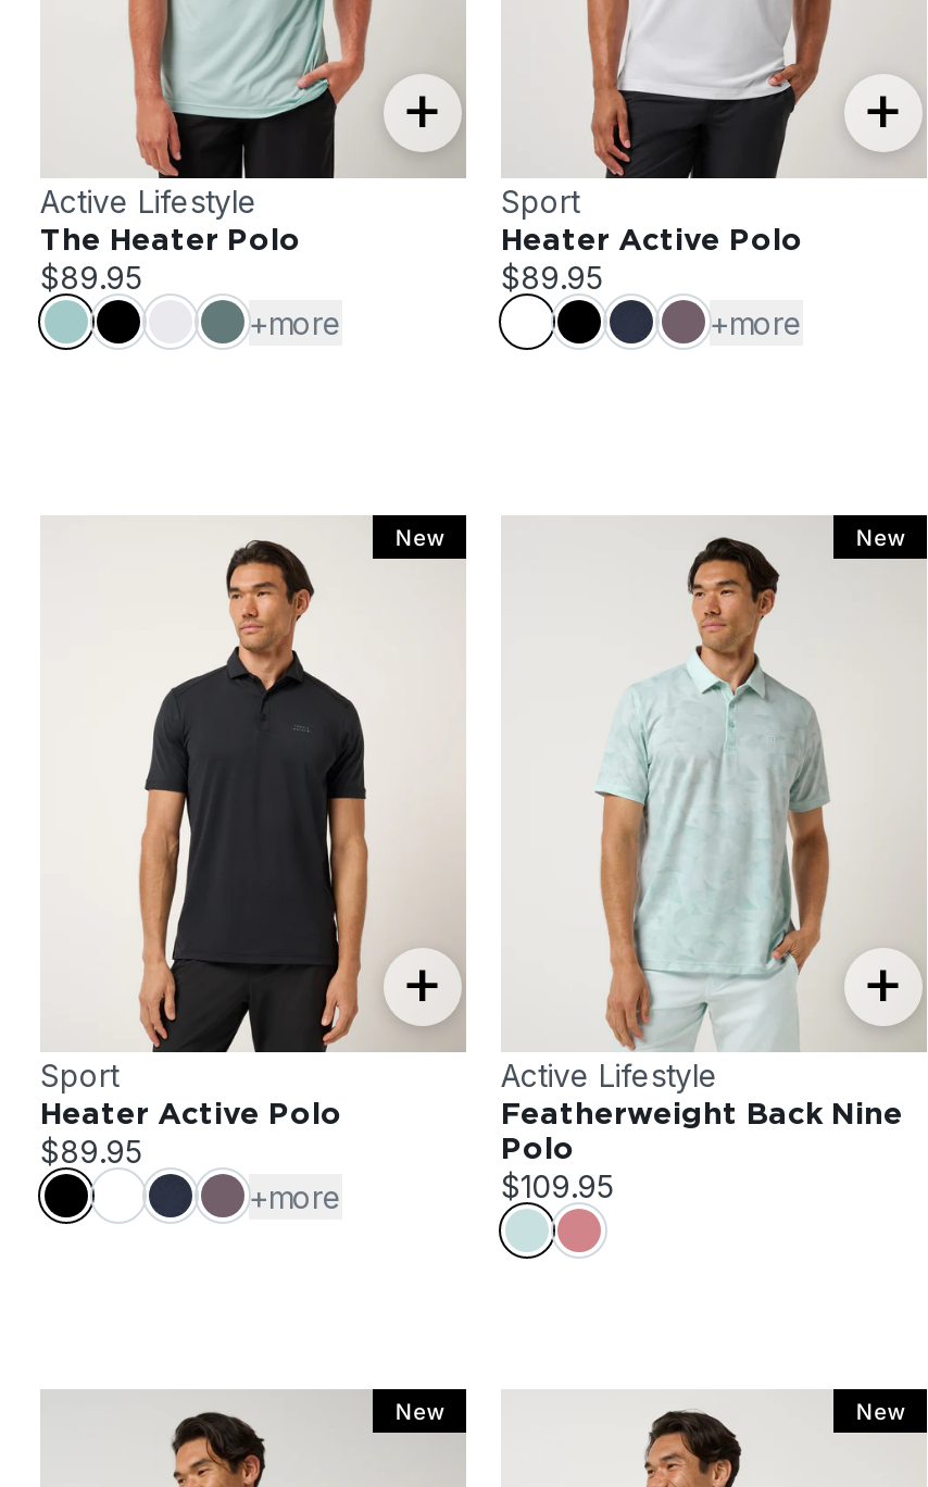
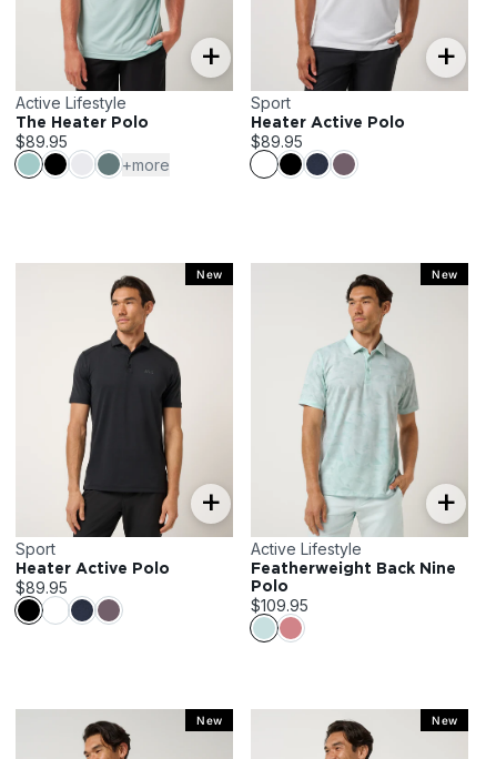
- +more

- +more
